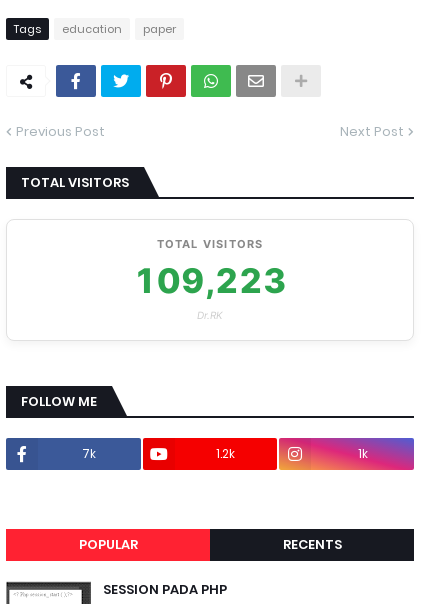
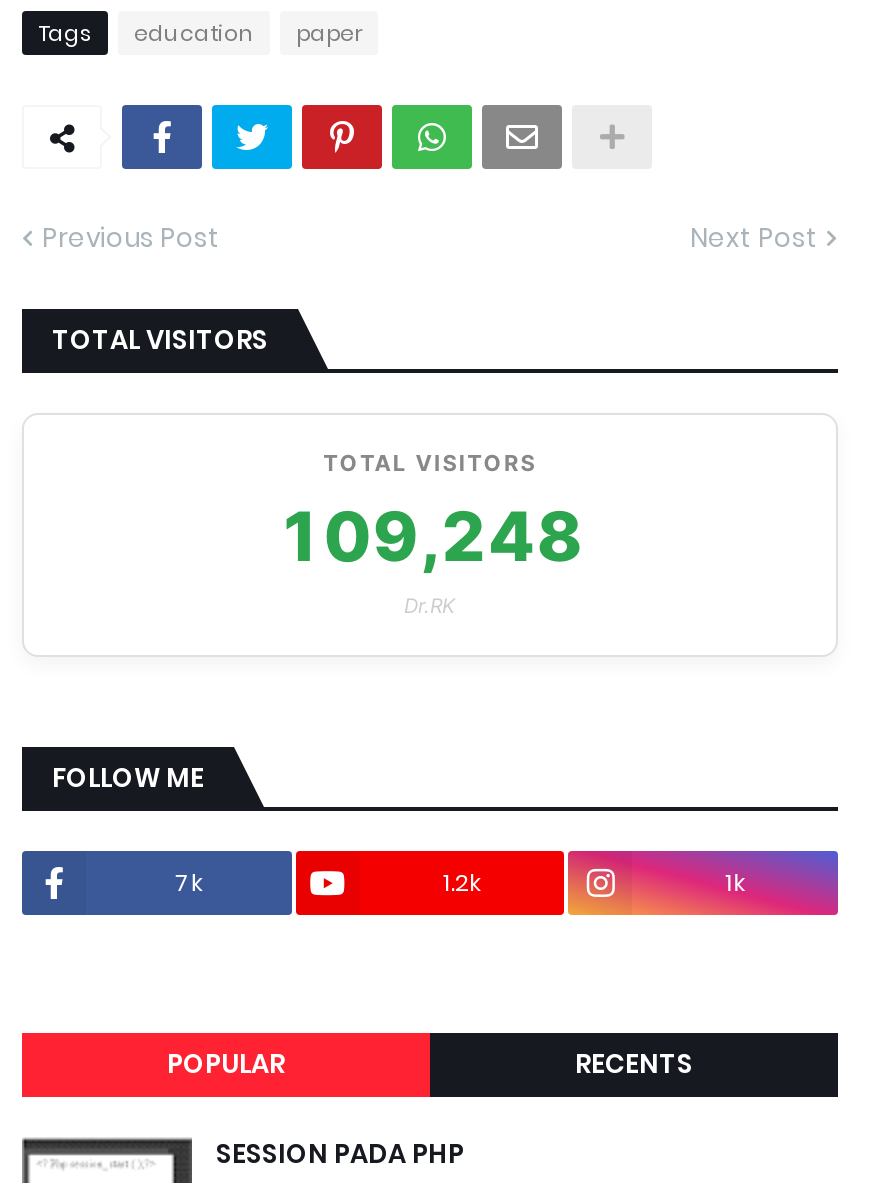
- 109,223
+ 109,248
